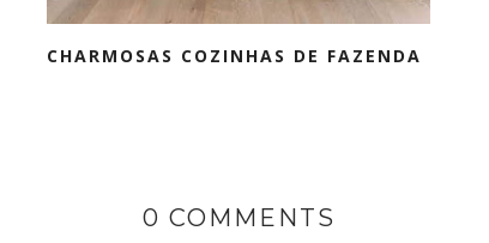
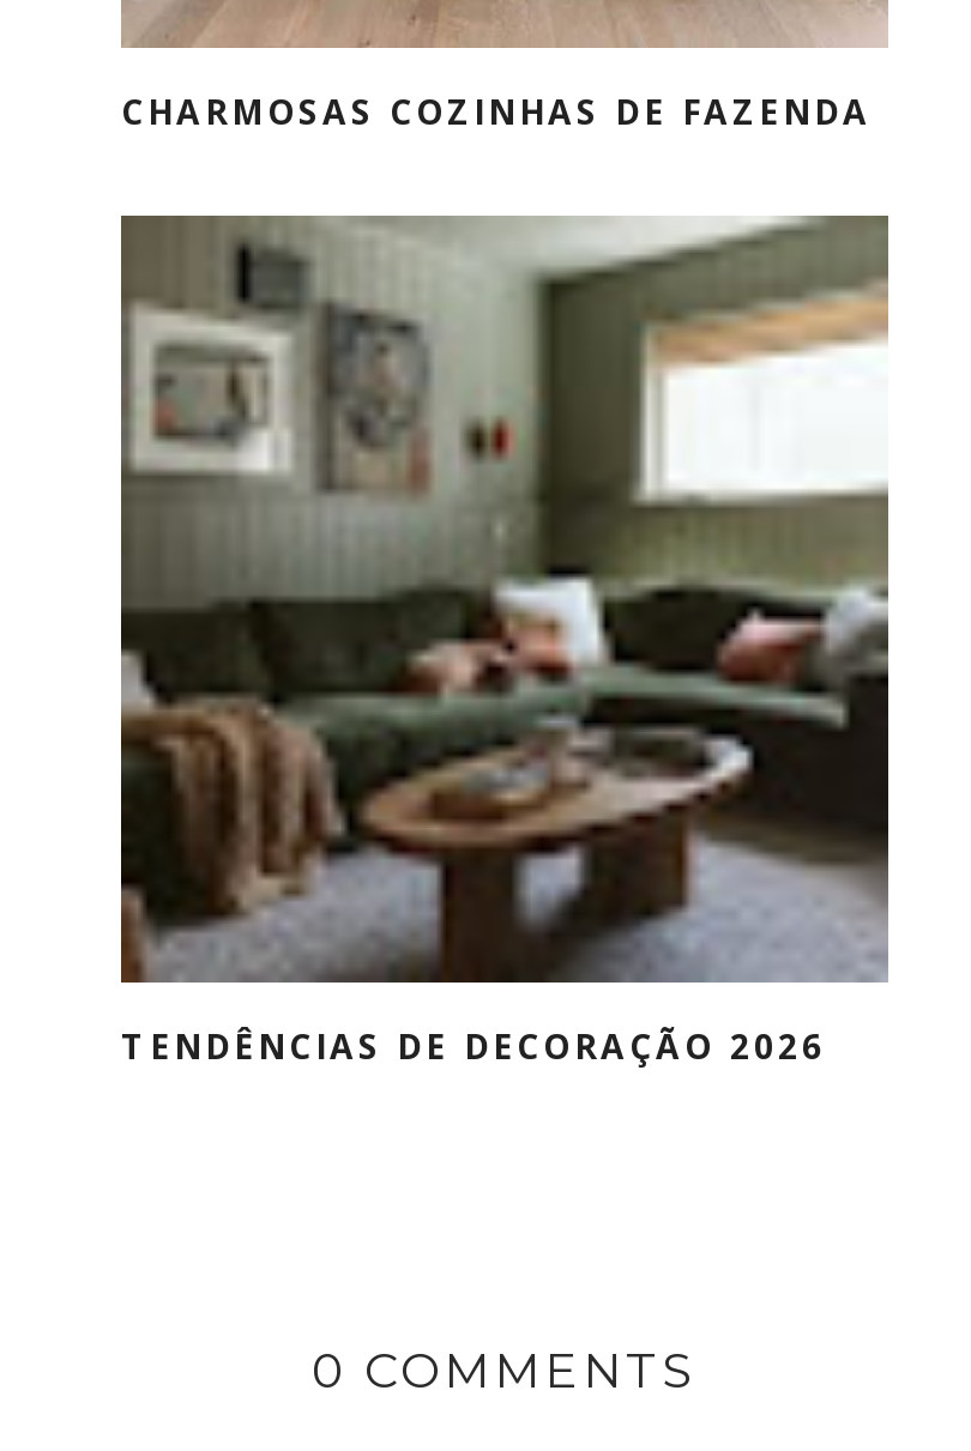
+ [image]
+ TENDÊNCIAS DE DECORAÇÃO 2026
